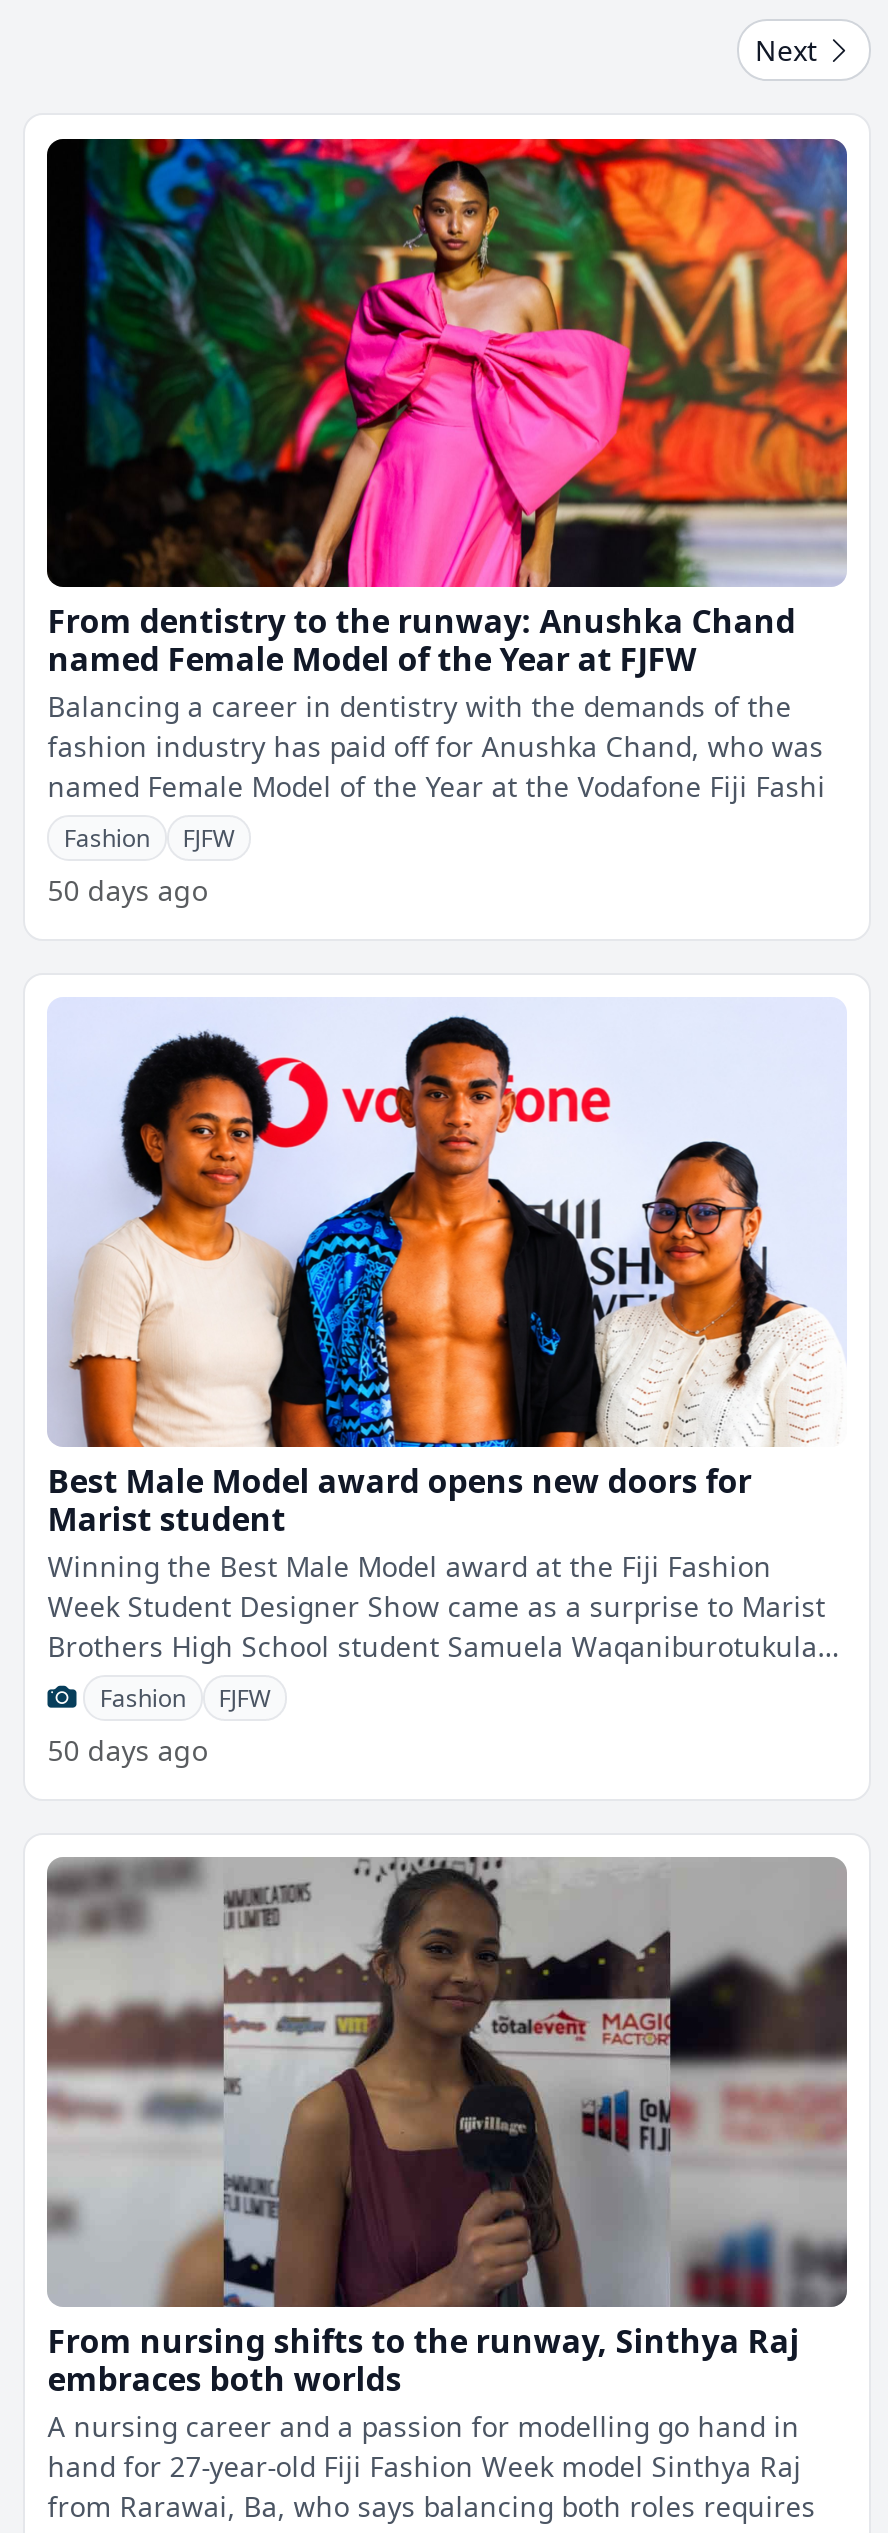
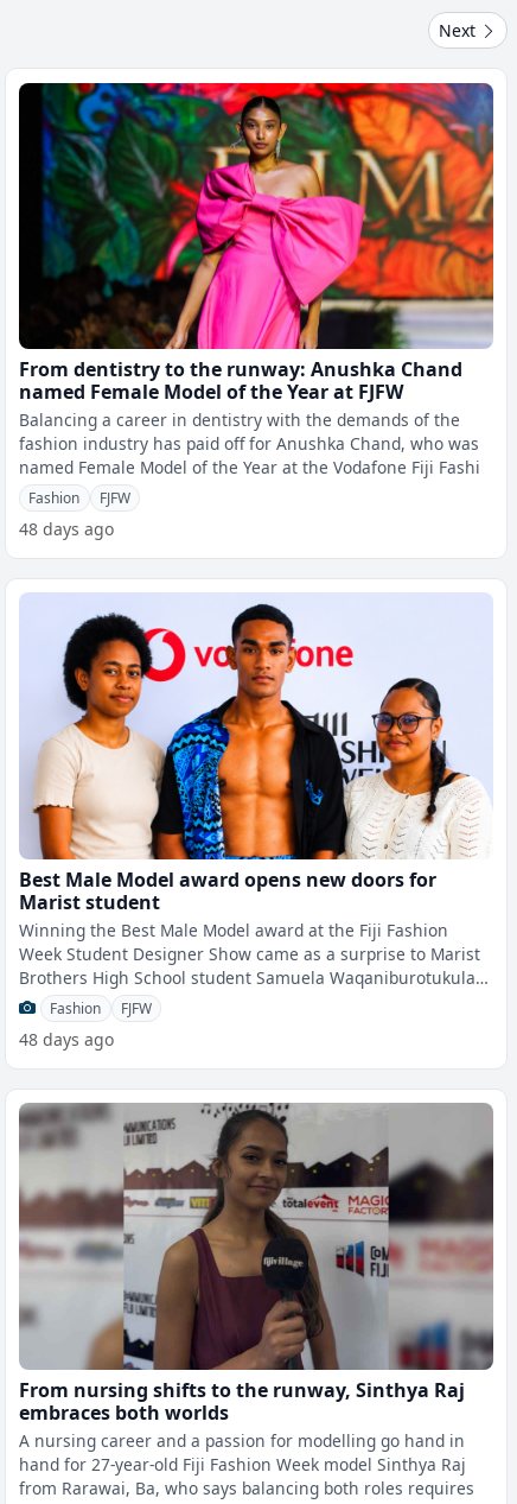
- 50 days ago
+ 48 days ago

- 50 days ago
+ 48 days ago
